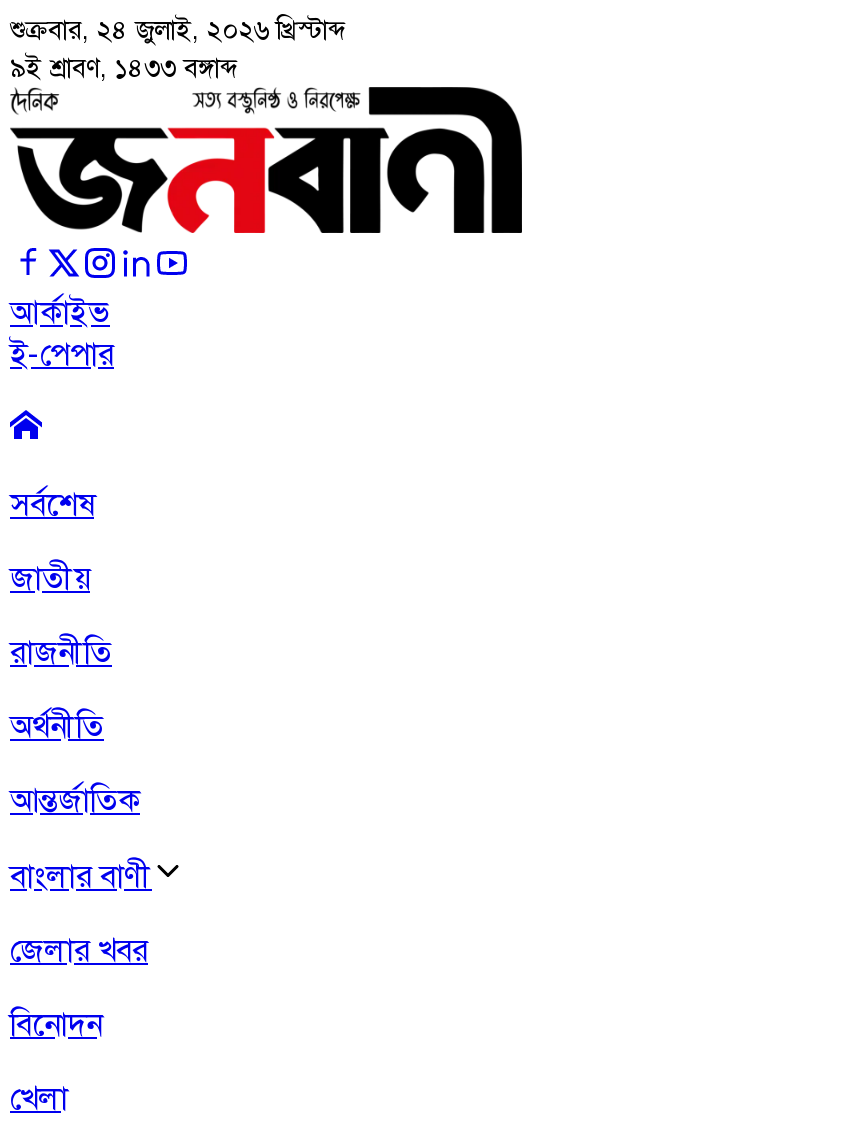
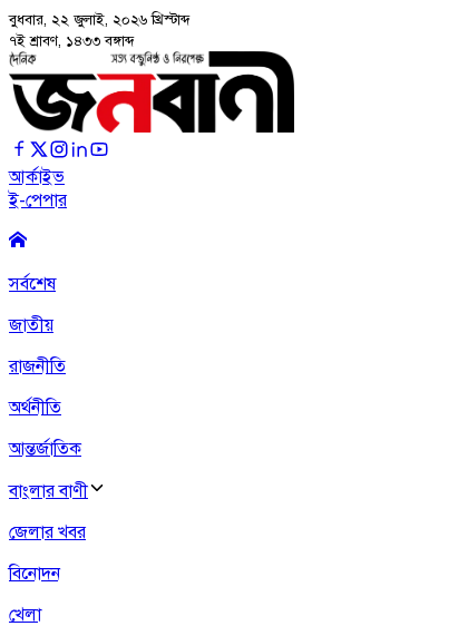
- শুক্রবার, ২৪ জুলাই, ২০২৬ খ্রিস্টাব্দ
+ বুধবার, ২২ জুলাই, ২০২৬ খ্রিস্টাব্দ

- ৯ই শ্রাবণ, ১৪৩৩ বঙ্গাব্দ
+ ৭ই শ্রাবণ, ১৪৩৩ বঙ্গাব্দ
